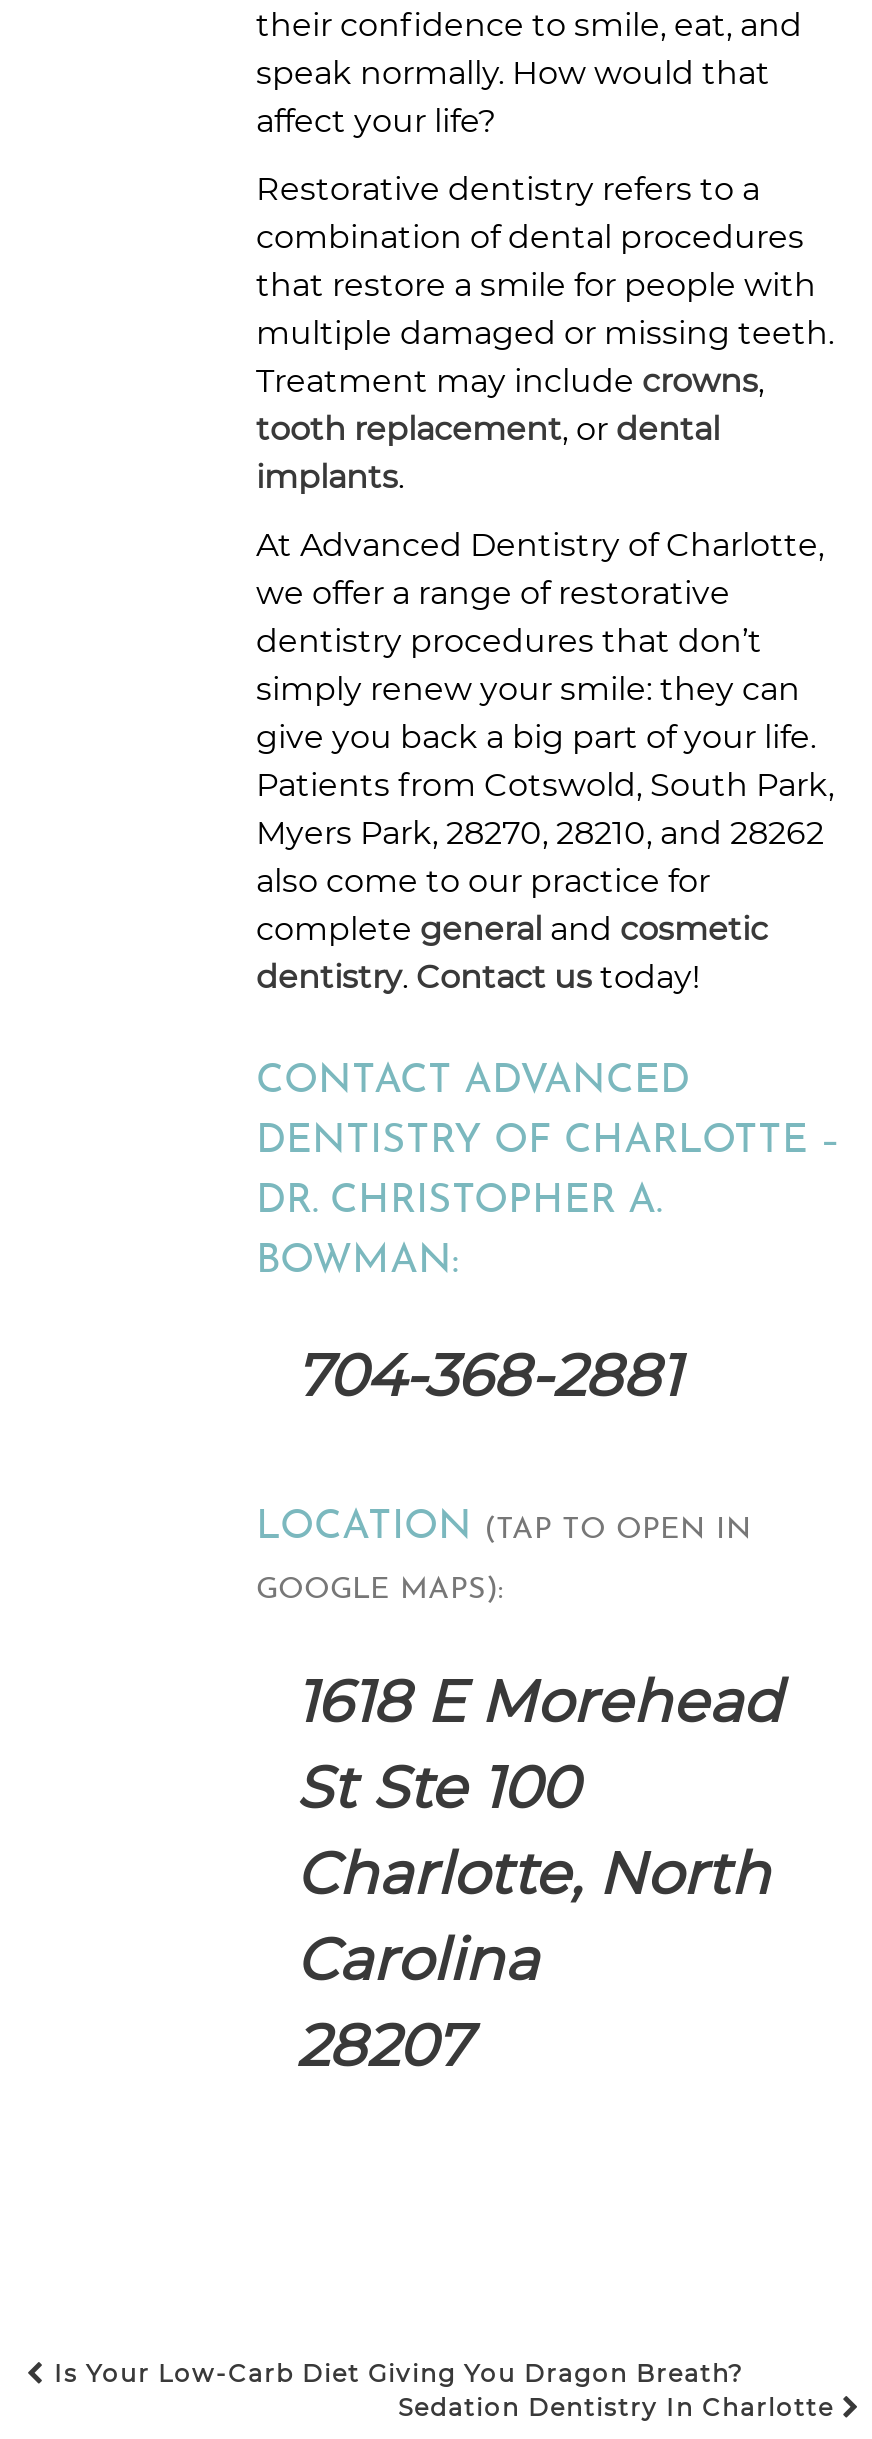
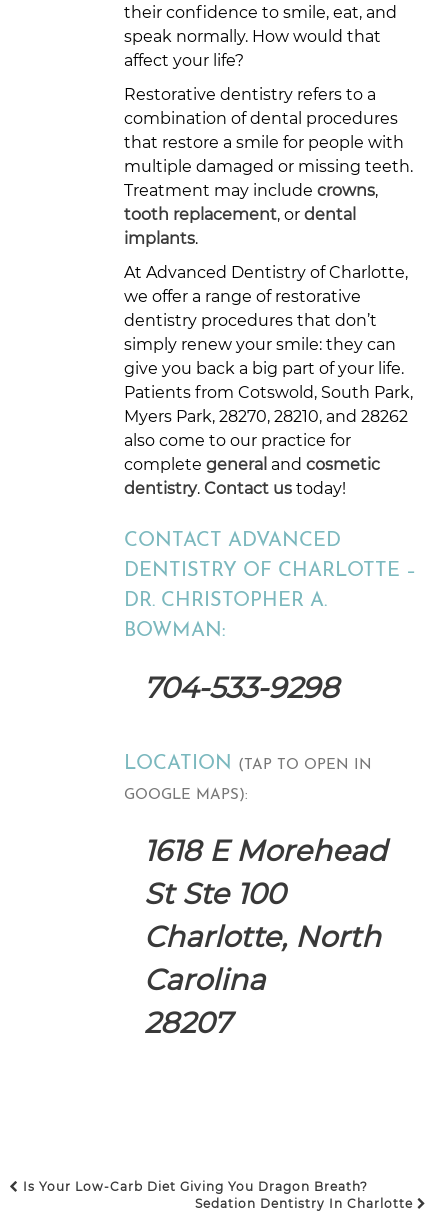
- 704-368-2881
+ 704-533-9298
